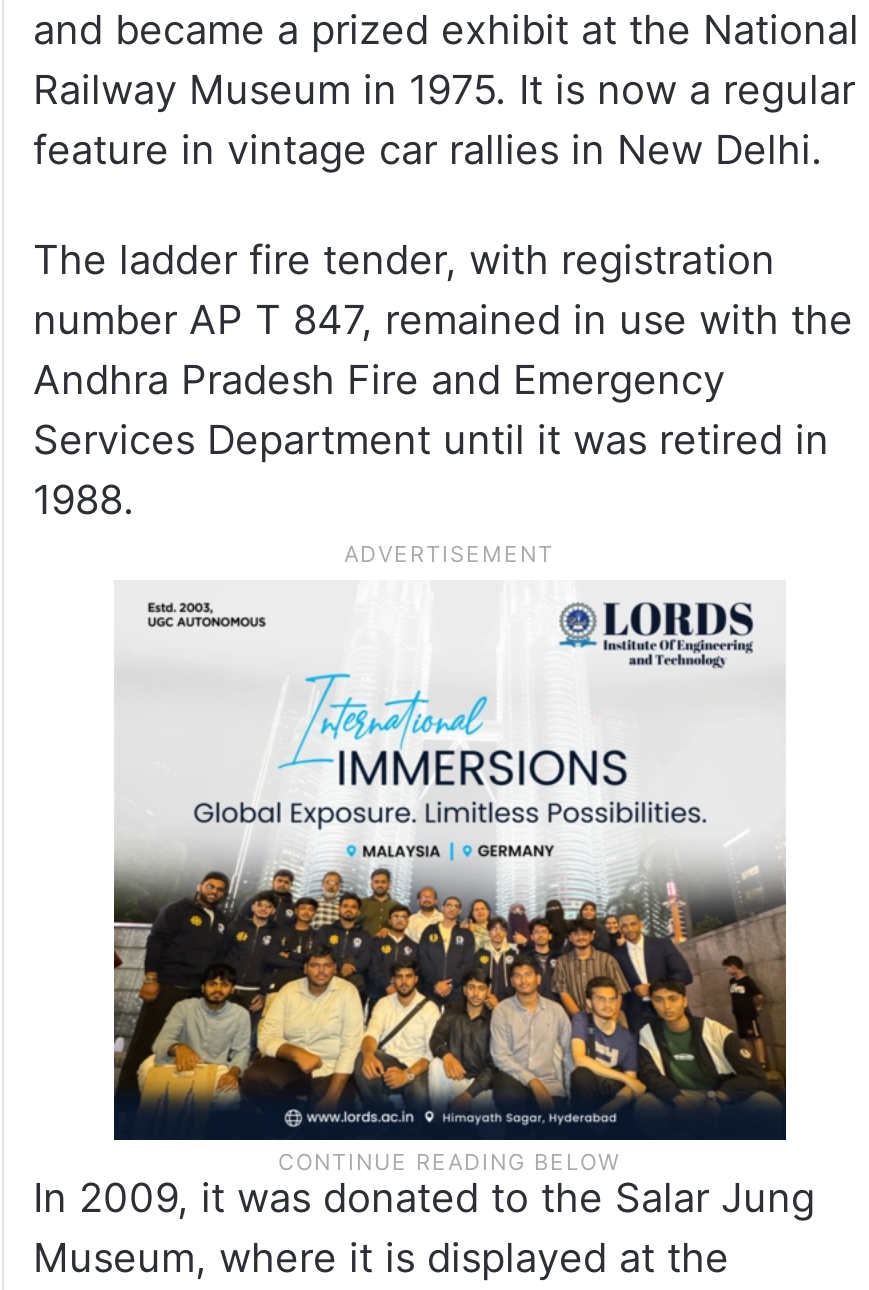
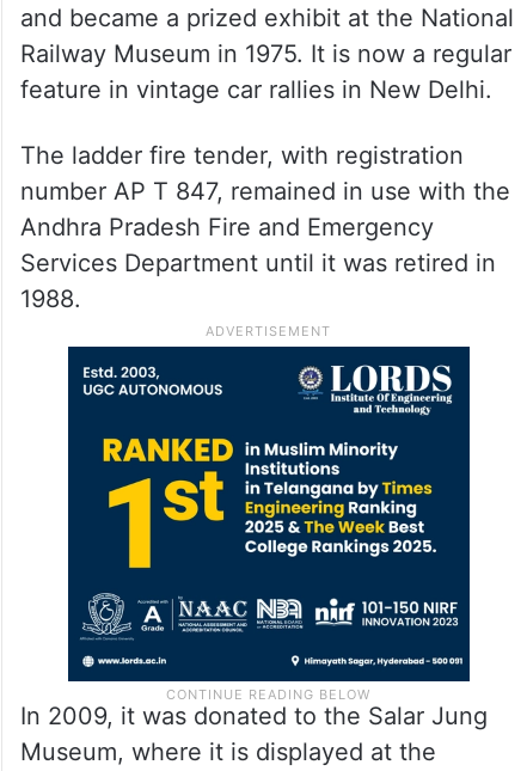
- [image]
+ [image]
